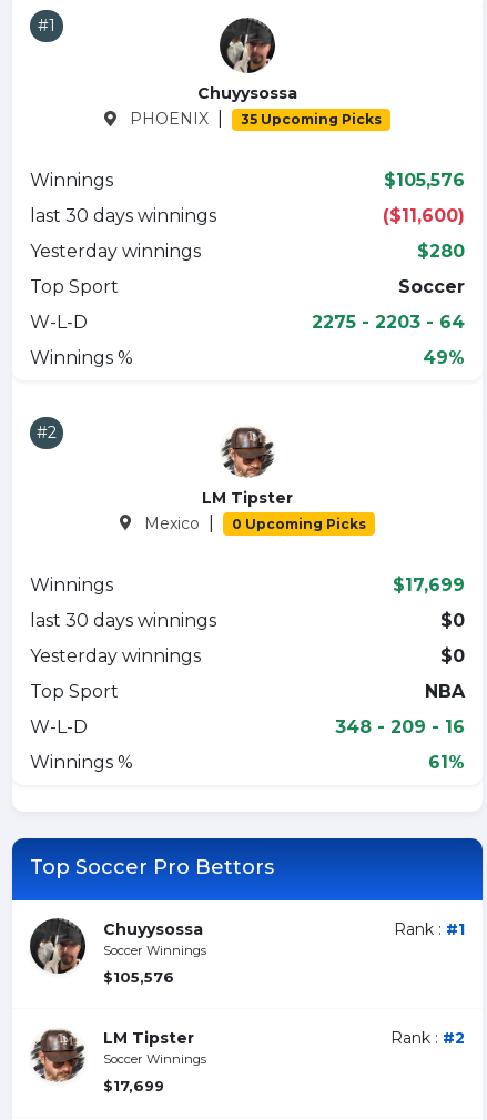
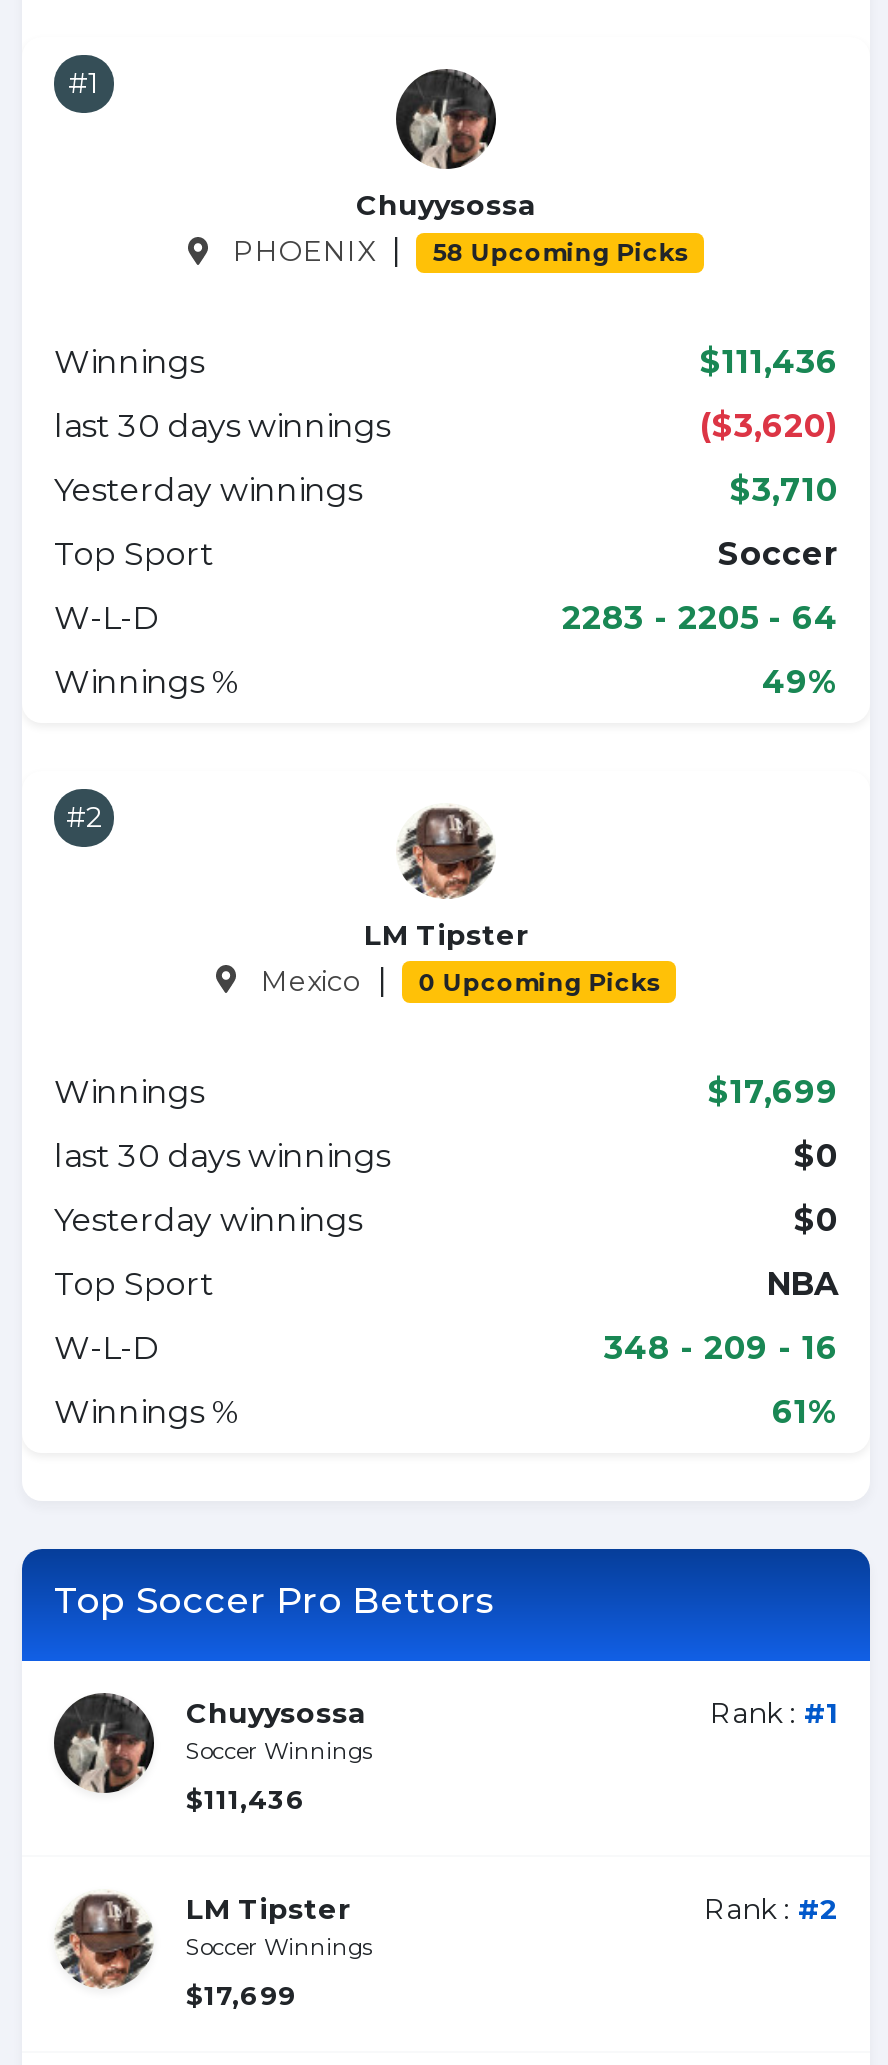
- 35 Upcoming Picks
+ 58 Upcoming Picks

- $105,576
+ $111,436

- ($11,600)
+ ($3,620)

- $280
+ $3,710

- 2275 - 2203 - 64
+ 2283 - 2205 - 64

- $105,576
+ $111,436
